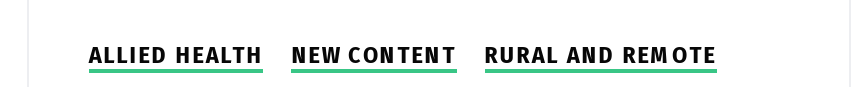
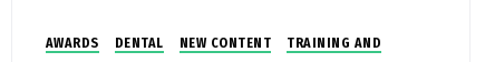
- ALLIED HEALTH
+ AWARDS
+ DENTAL

- RURAL AND REMOTE
+ TRAINING AND
